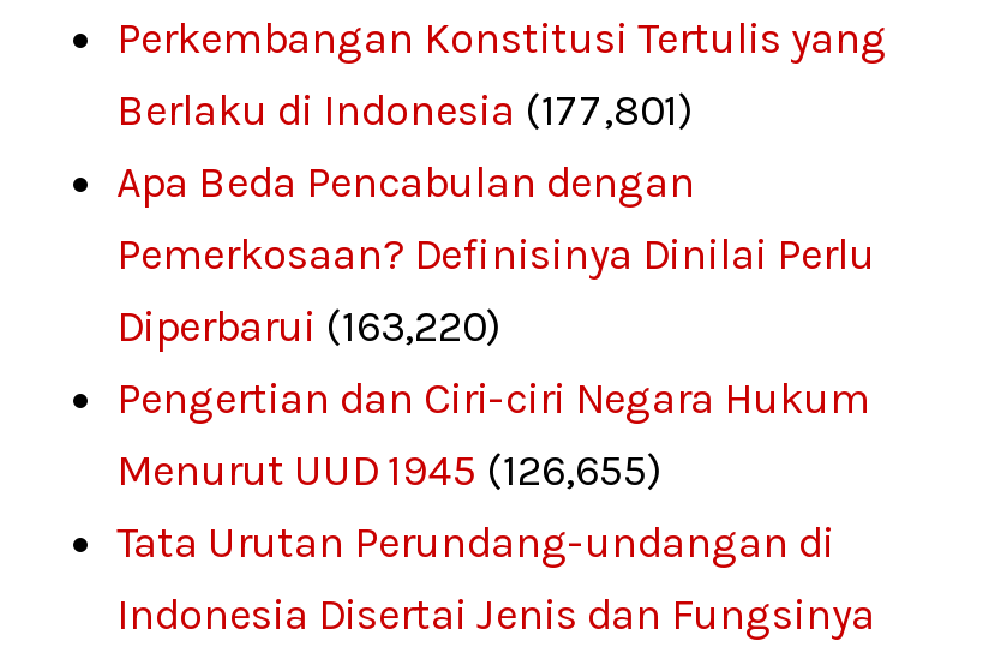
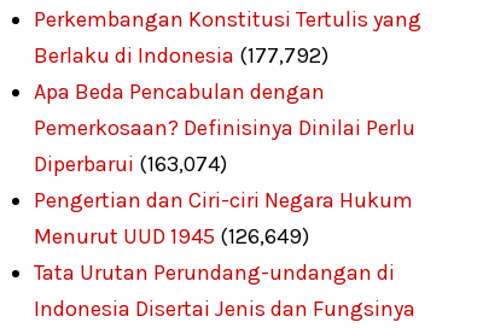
- Berlaku di Indonesia (177,801)
+ Berlaku di Indonesia (177,792)

- Diperbarui (163,220)
+ Diperbarui (163,074)

- Menurut UUD 1945 (126,655)
+ Menurut UUD 1945 (126,649)
